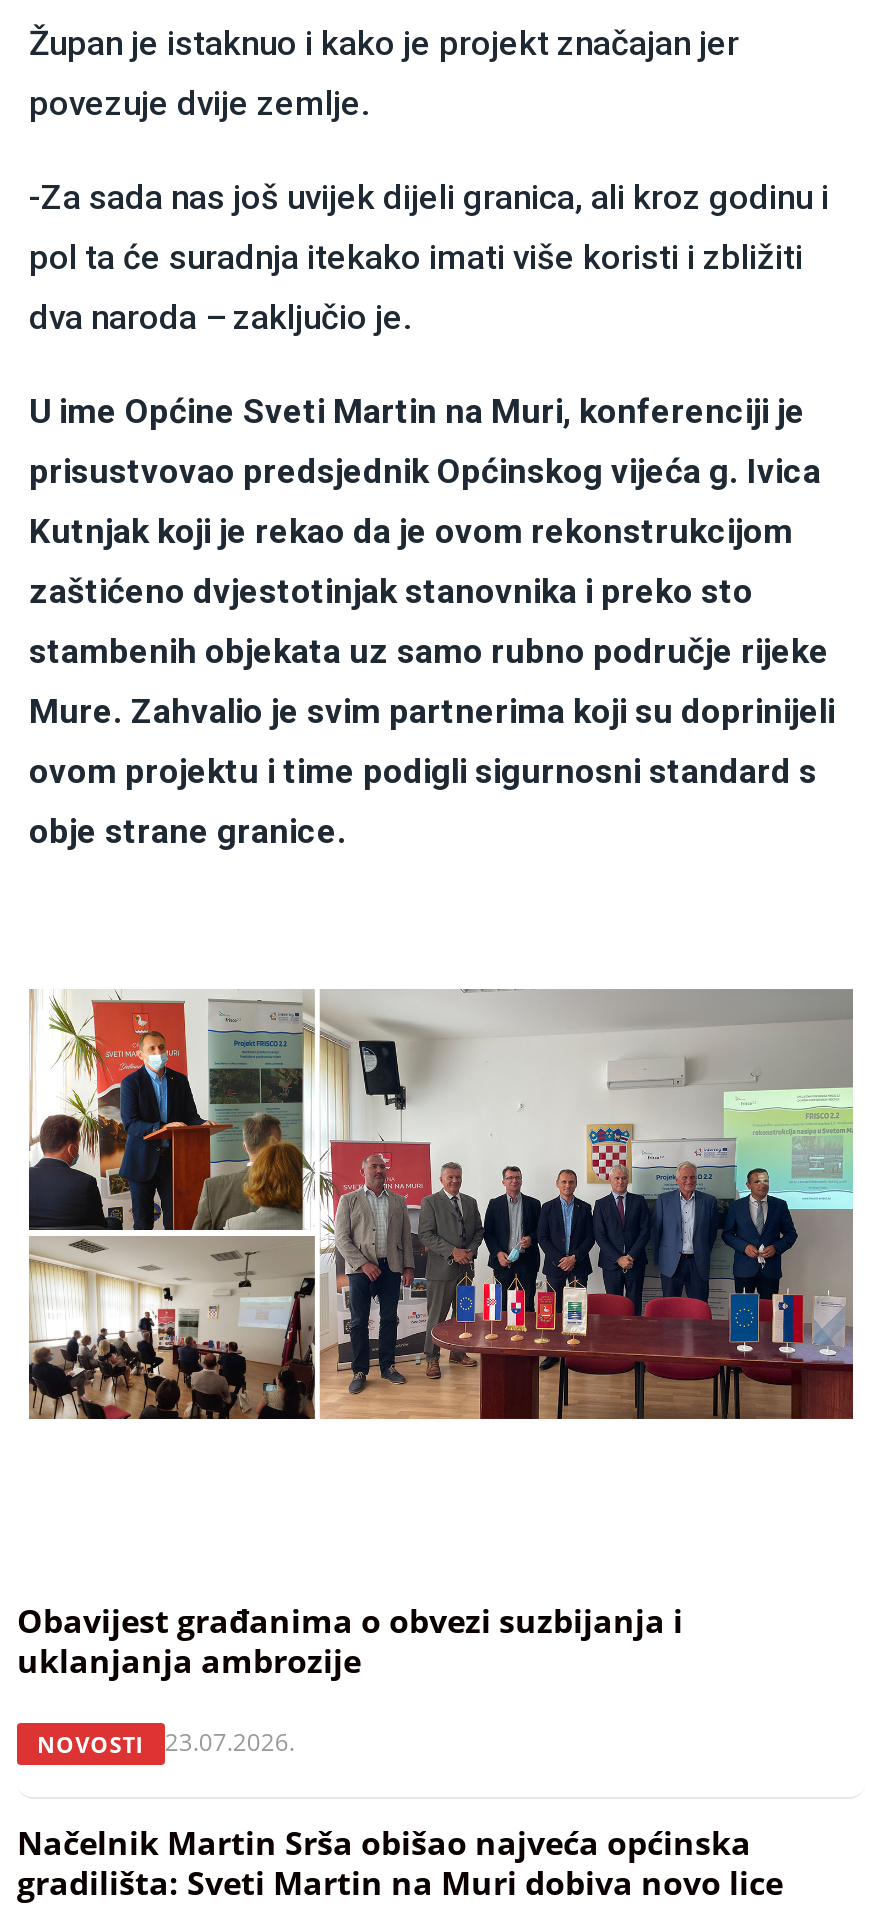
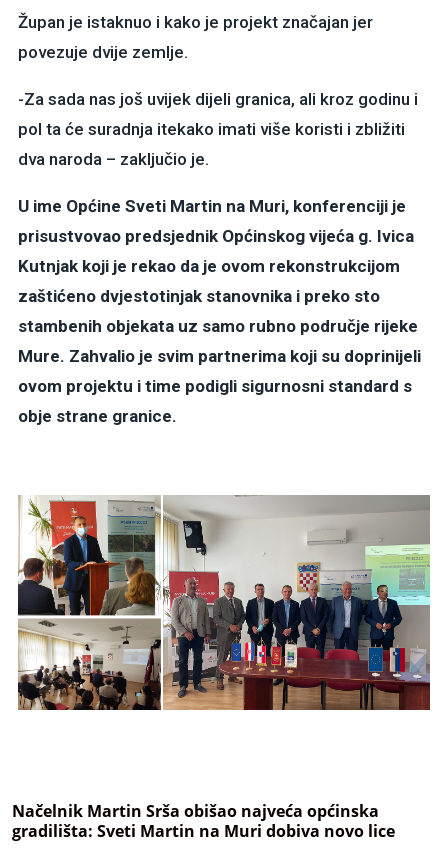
- Obavijest građanima o obvezi suzbijanja i
- uklanjanja ambrozije
- NOVOSTI
- 23.07.2026.
